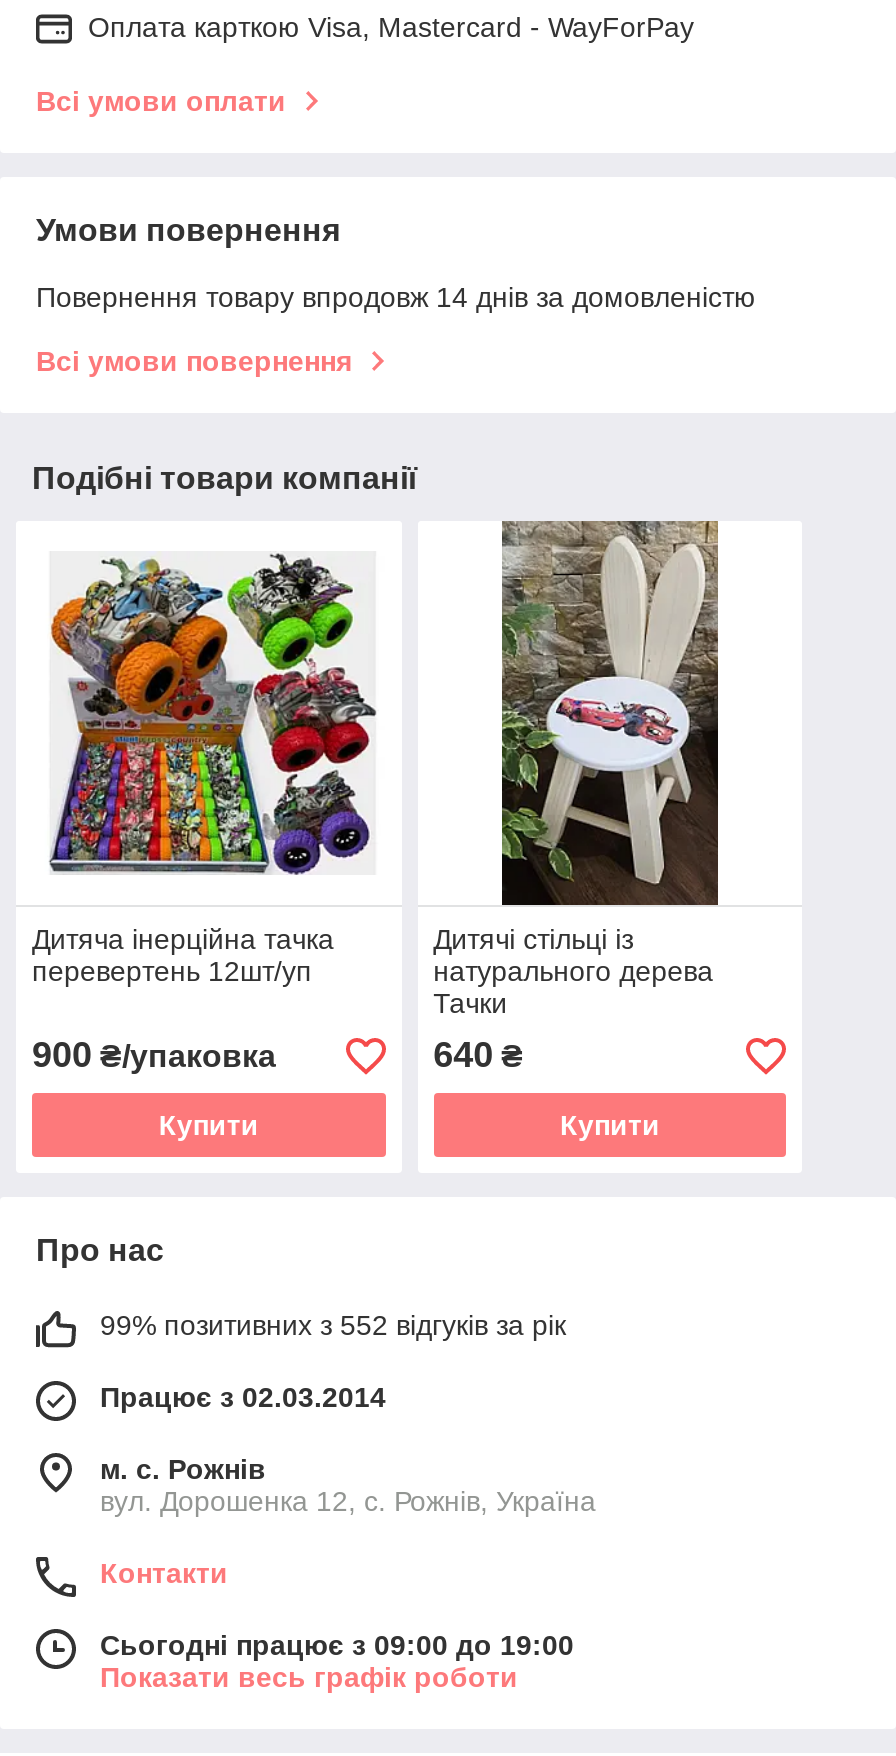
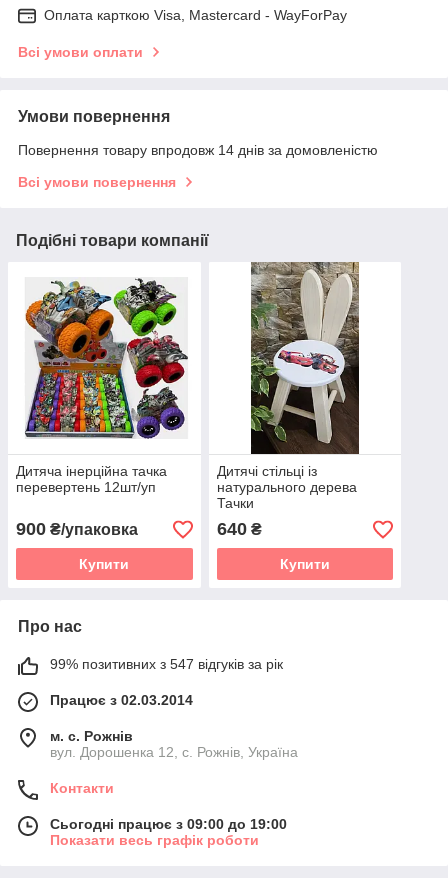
- 99% позитивних з 552 відгуків за рік
+ 99% позитивних з 547 відгуків за рік
